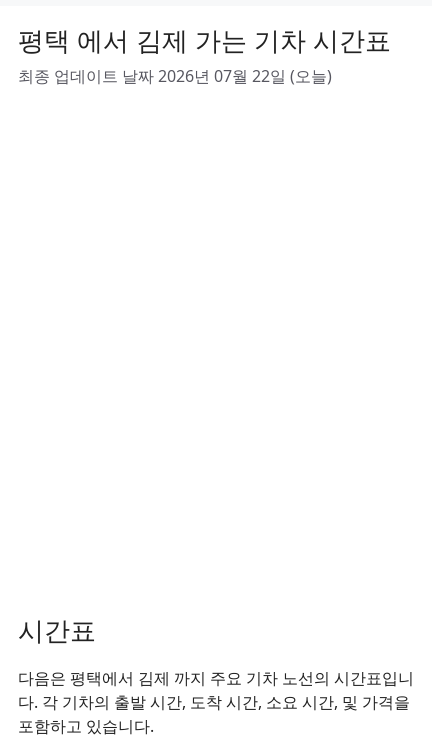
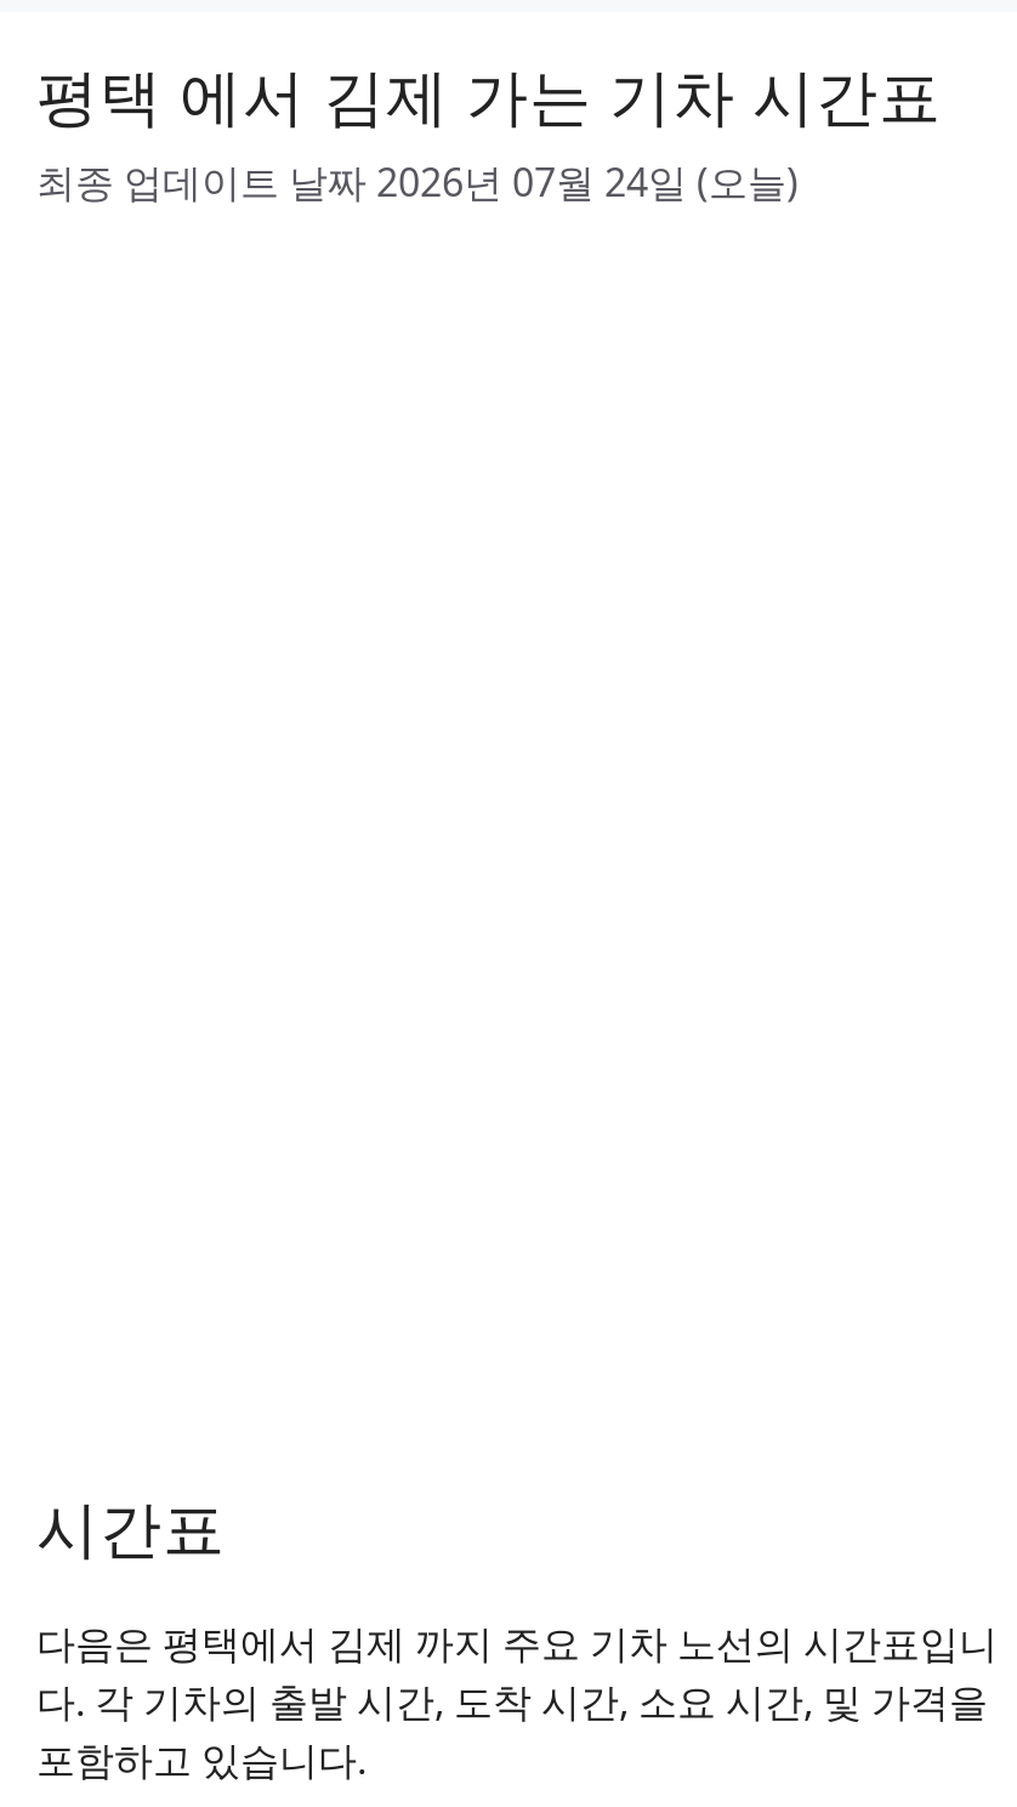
- 최종 업데이트 날짜 2026년 07월 22일 (오늘)
+ 최종 업데이트 날짜 2026년 07월 24일 (오늘)
